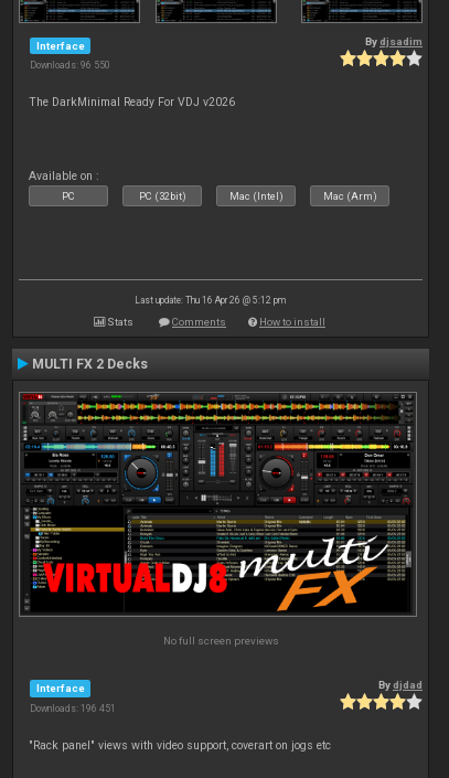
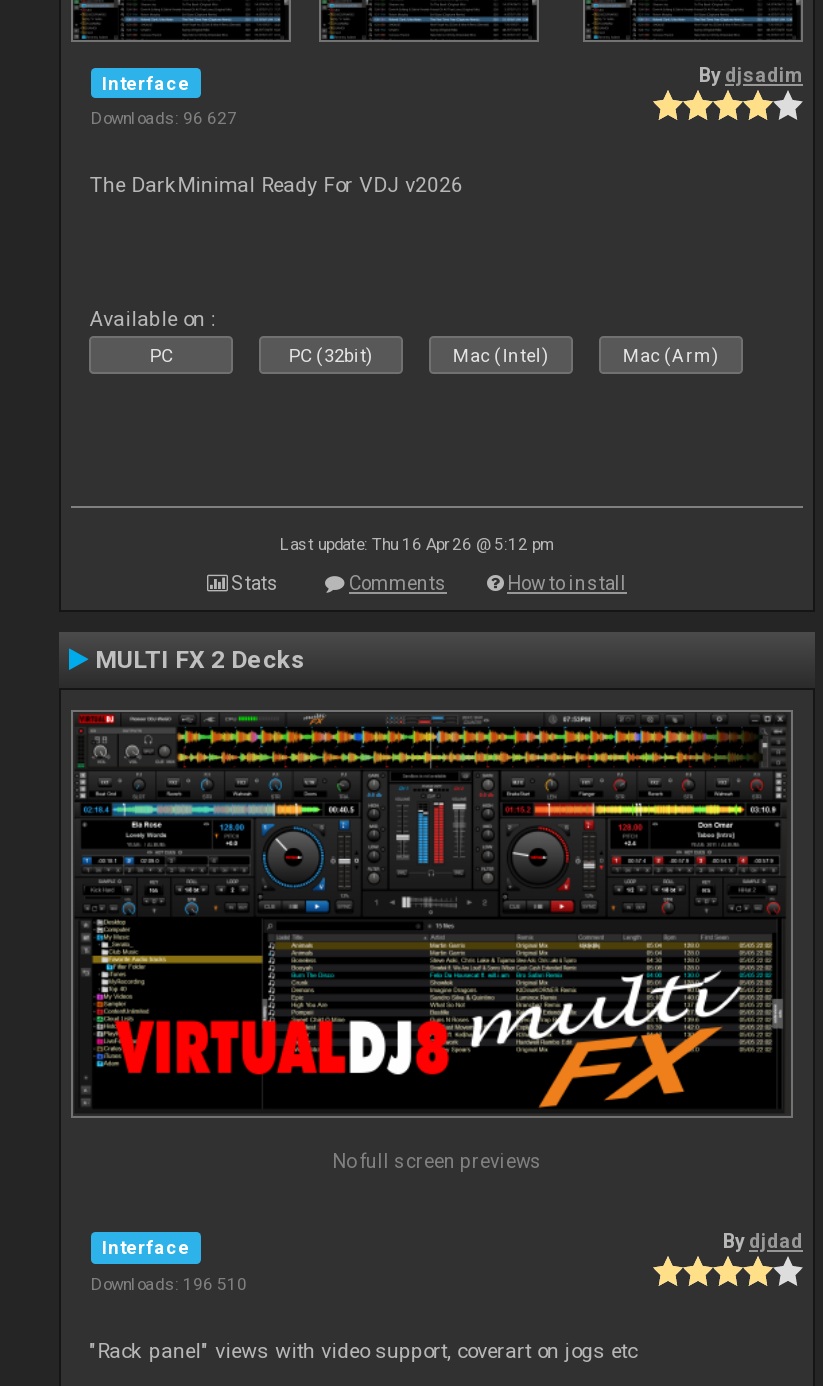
- Downloads: 96 550
+ Downloads: 96 627

- Downloads: 196 451
+ Downloads: 196 510
